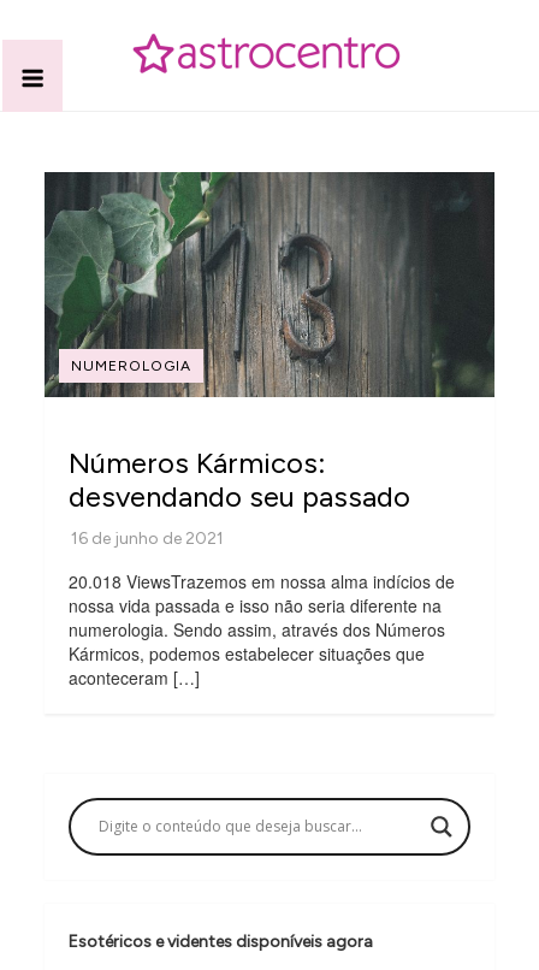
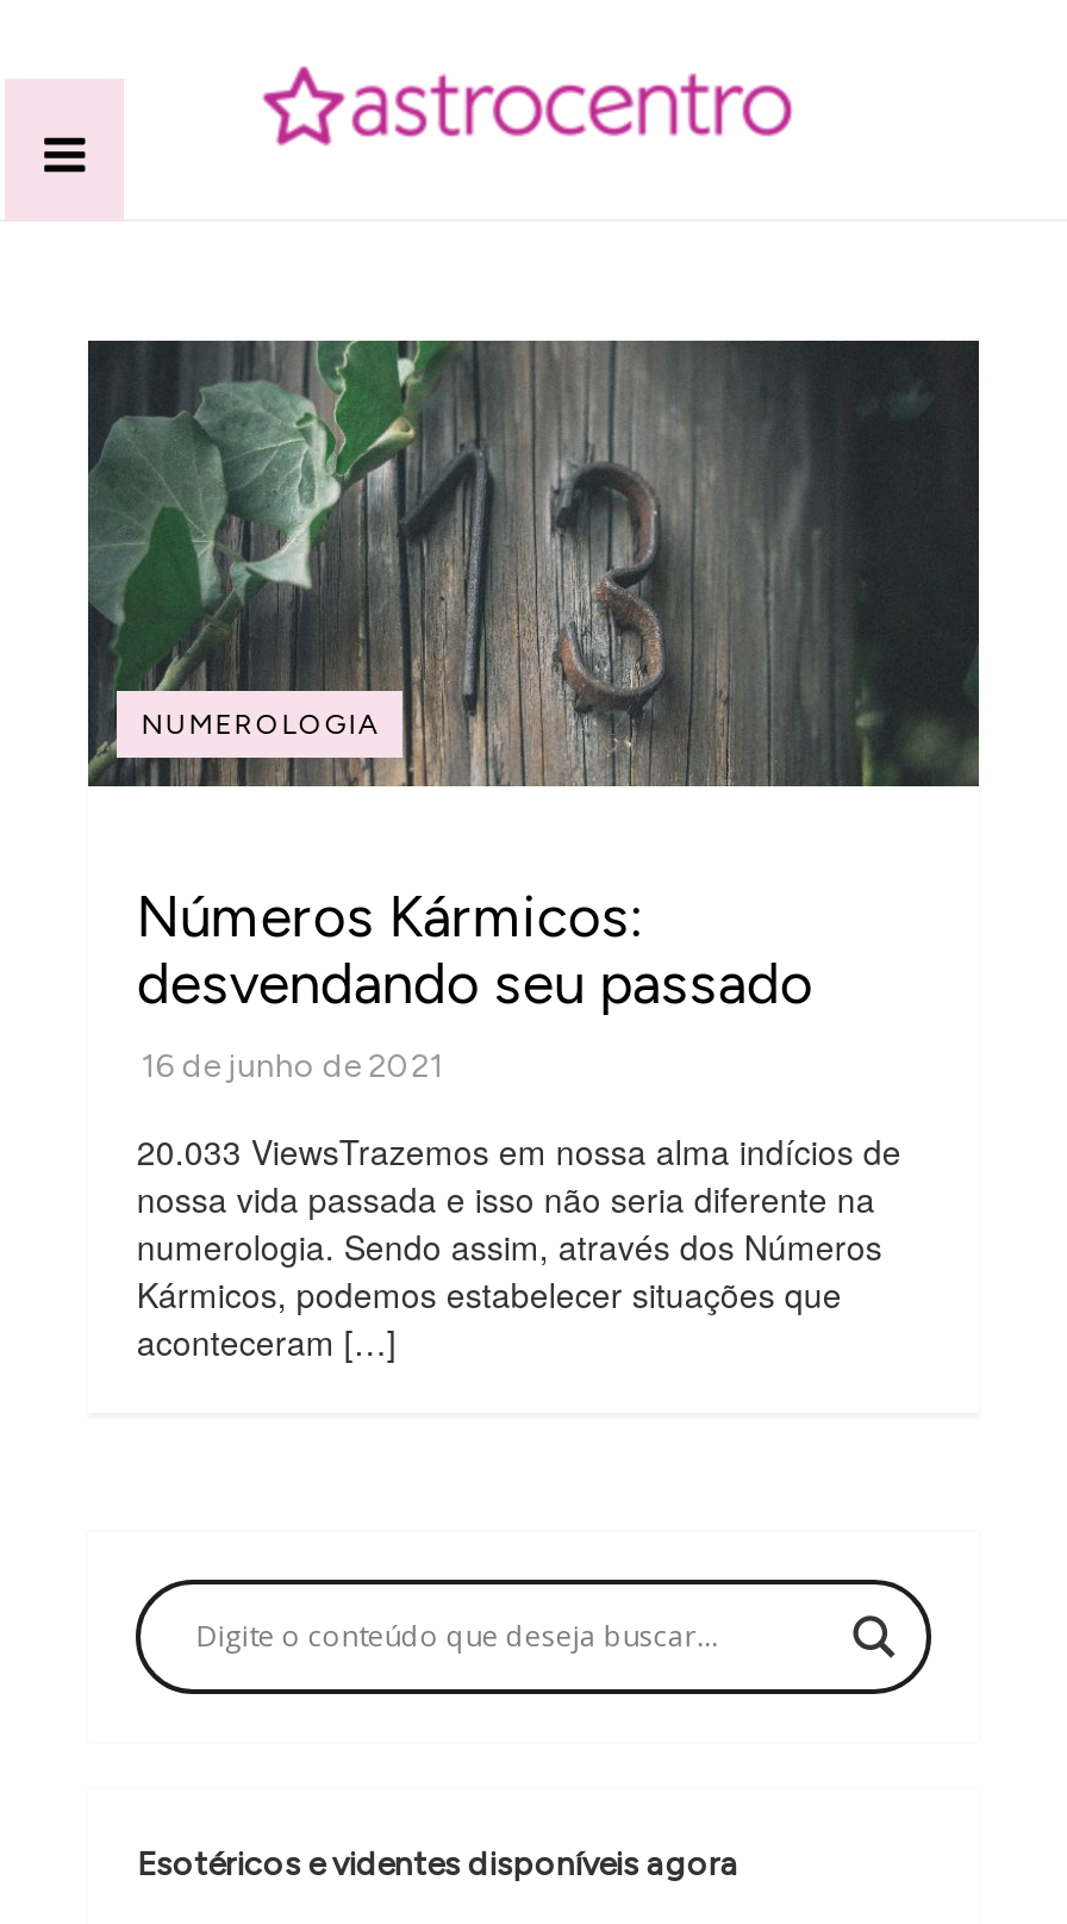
- 20.018 ViewsTrazemos em nossa alma indícios de
+ 20.033 ViewsTrazemos em nossa alma indícios de
